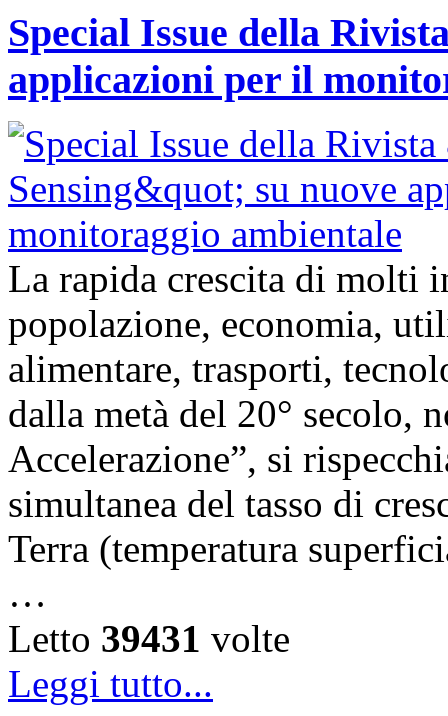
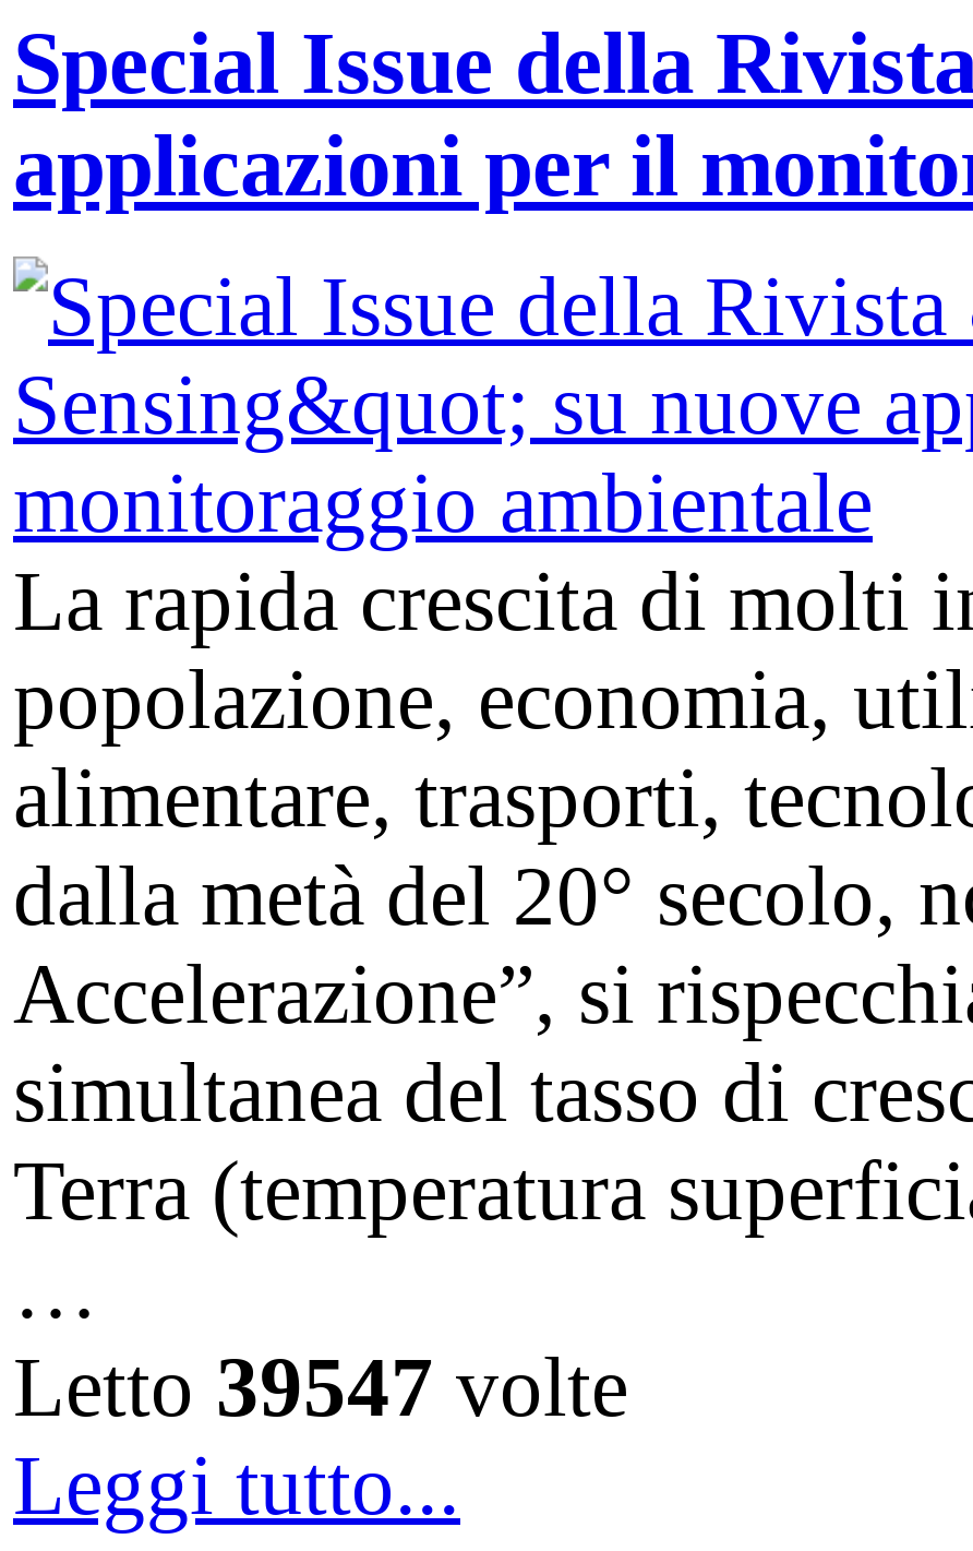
- Letto 39431 volte
+ Letto 39547 volte
